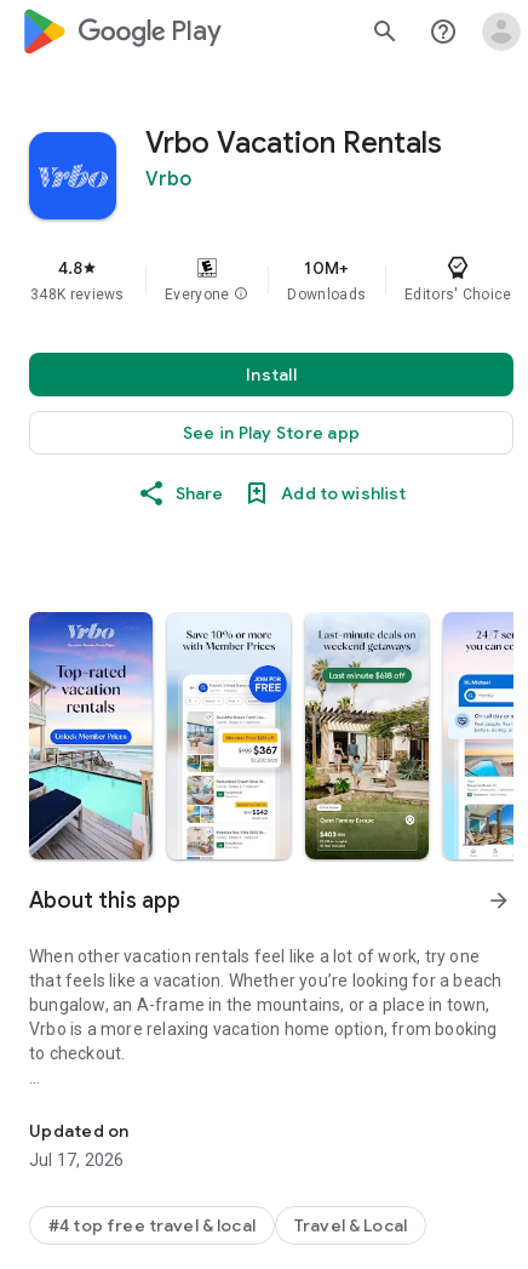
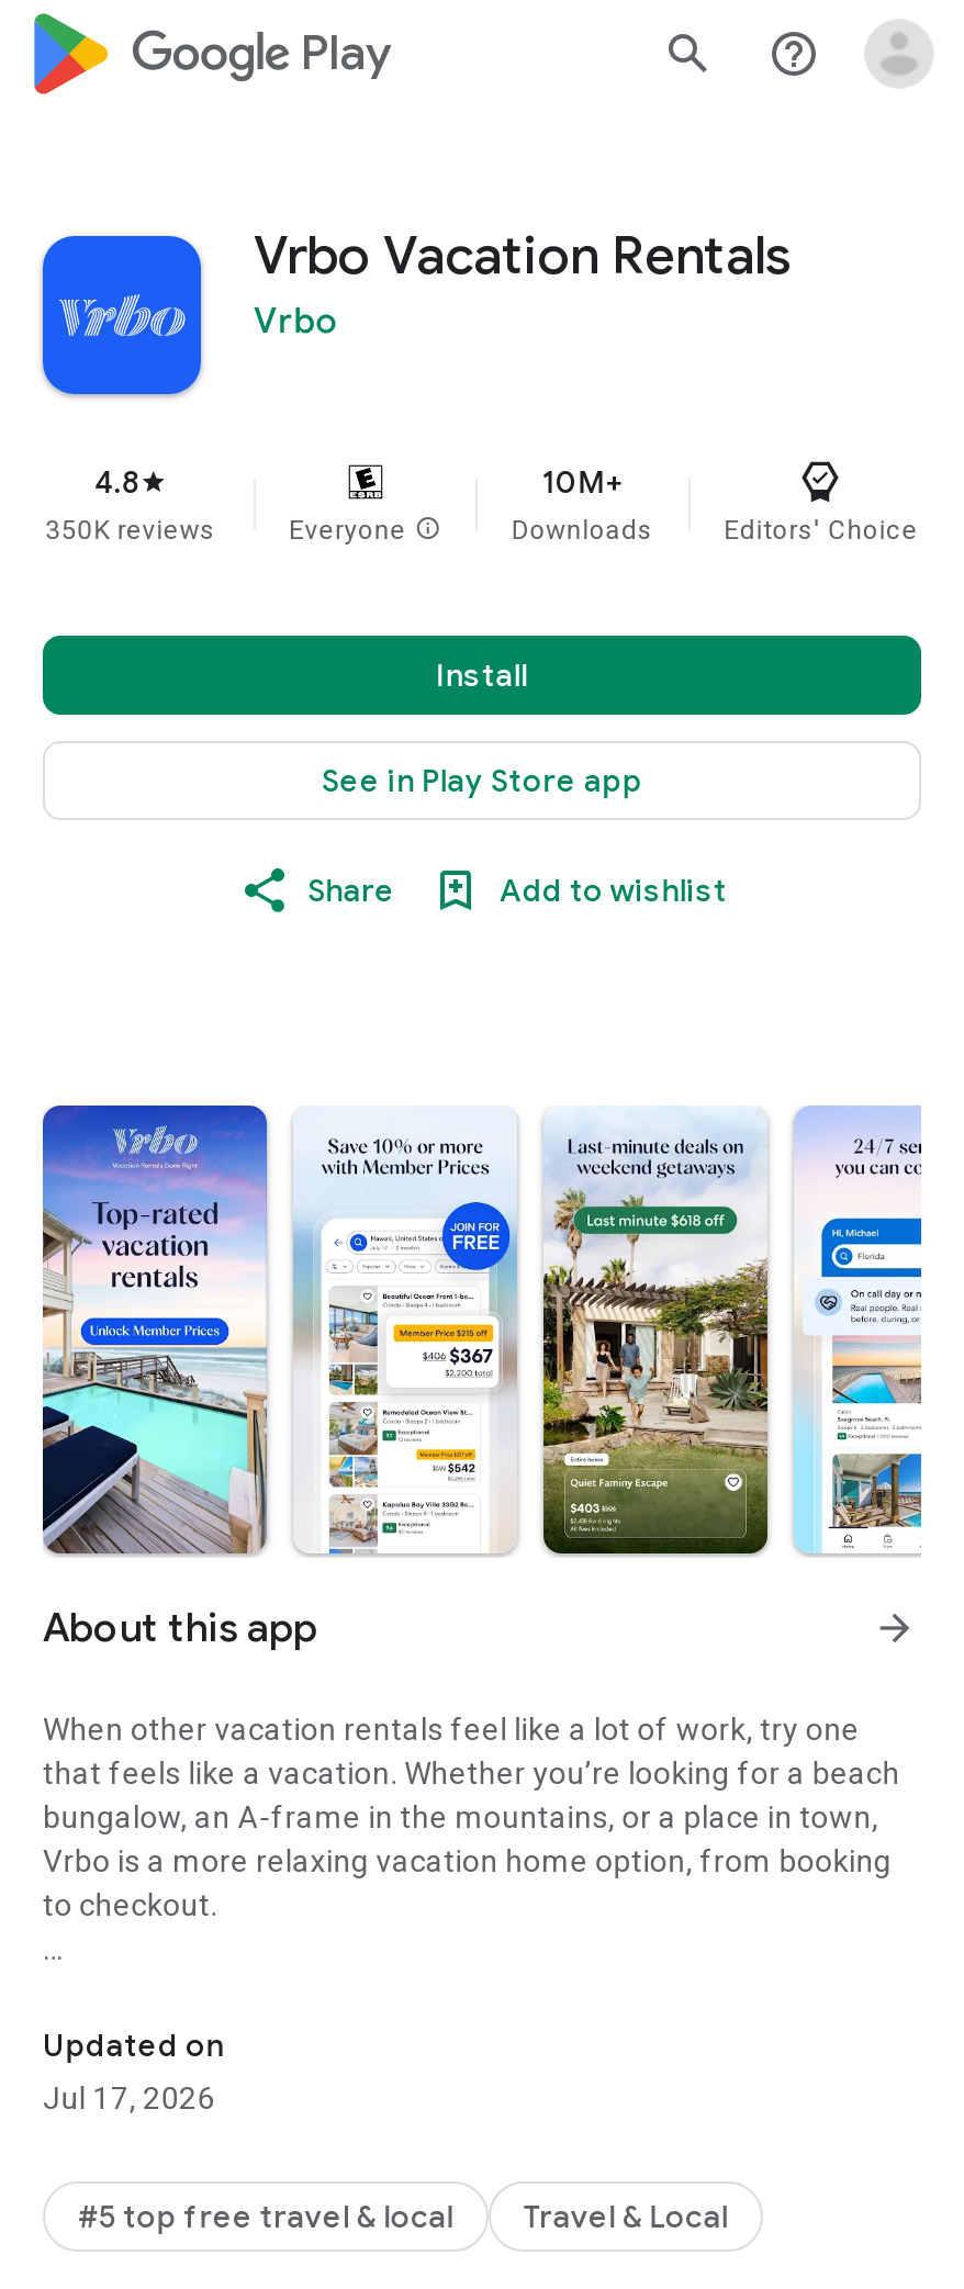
- 348K reviews
+ 350K reviews

- #4 top free travel & local
+ #5 top free travel & local
